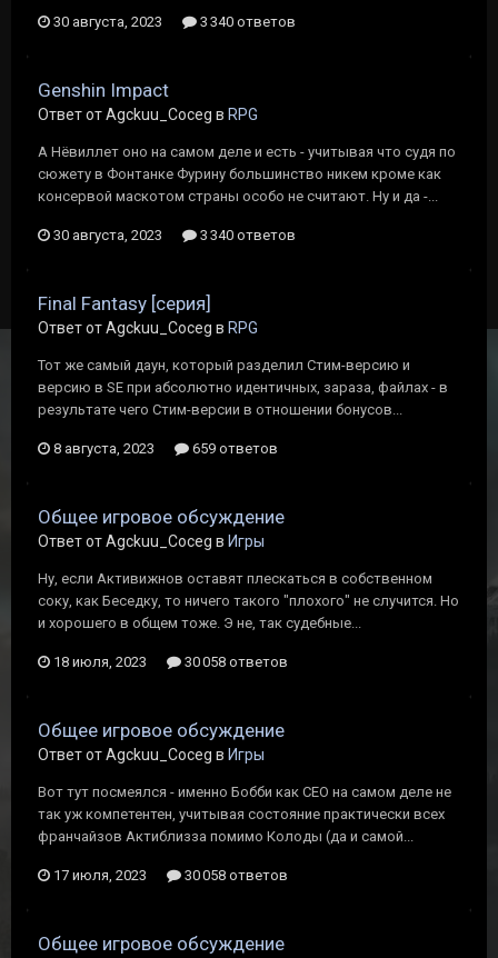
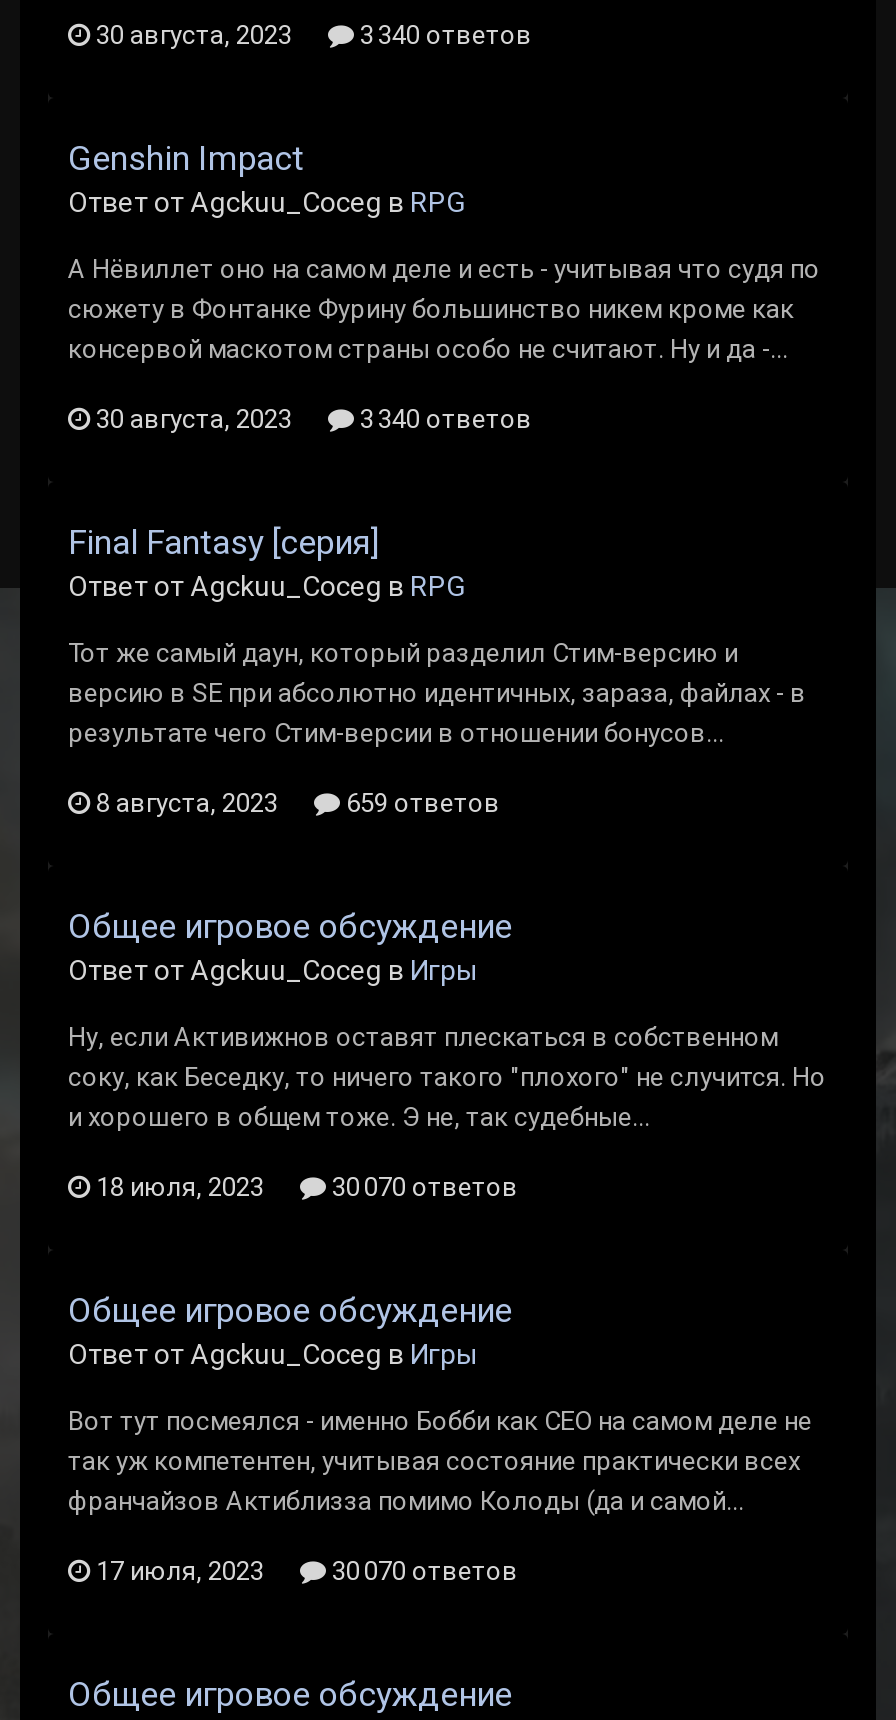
- 30 058 ответов
+ 30 070 ответов

- 30 058 ответов
+ 30 070 ответов
